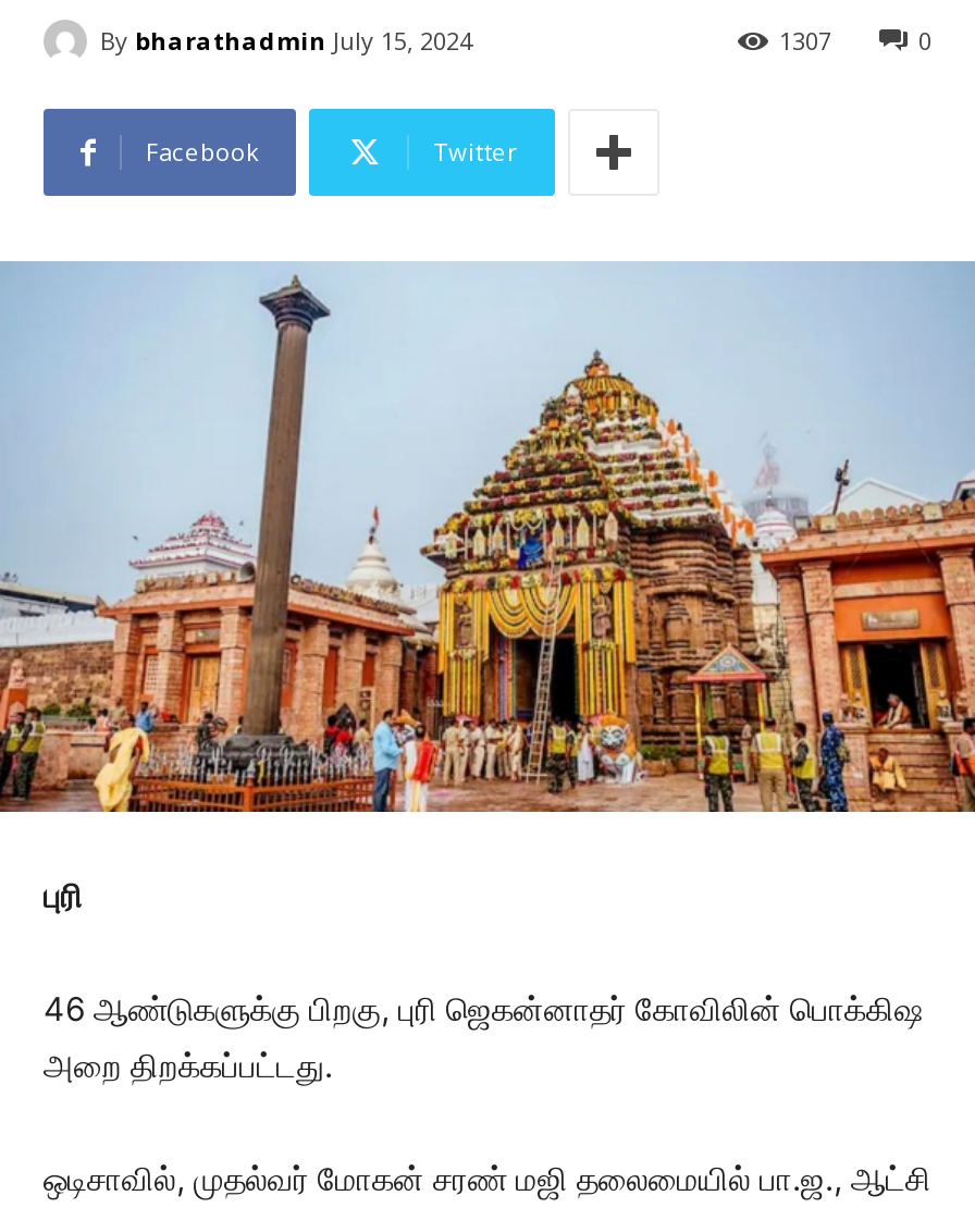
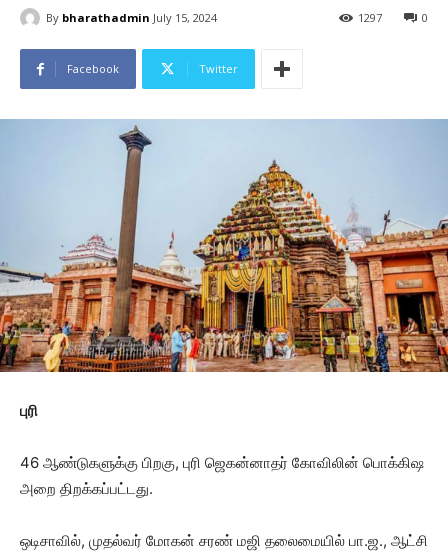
- 1307
+ 1297
